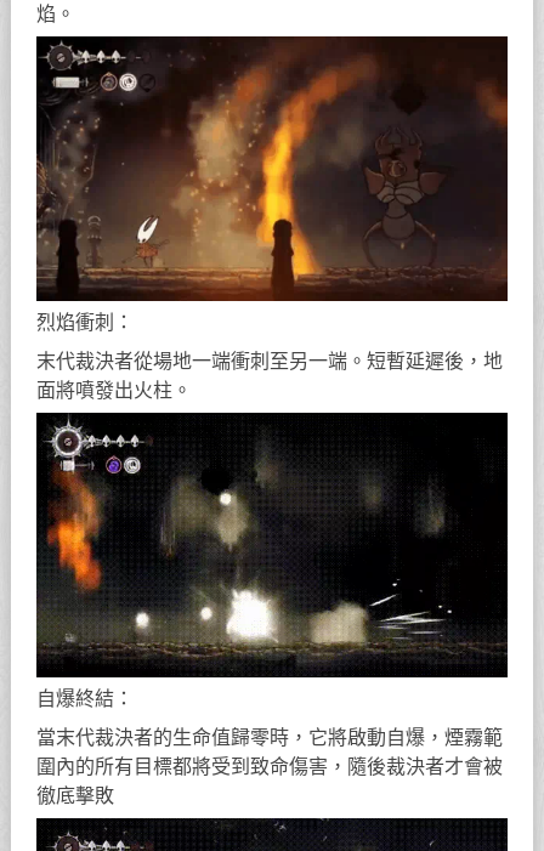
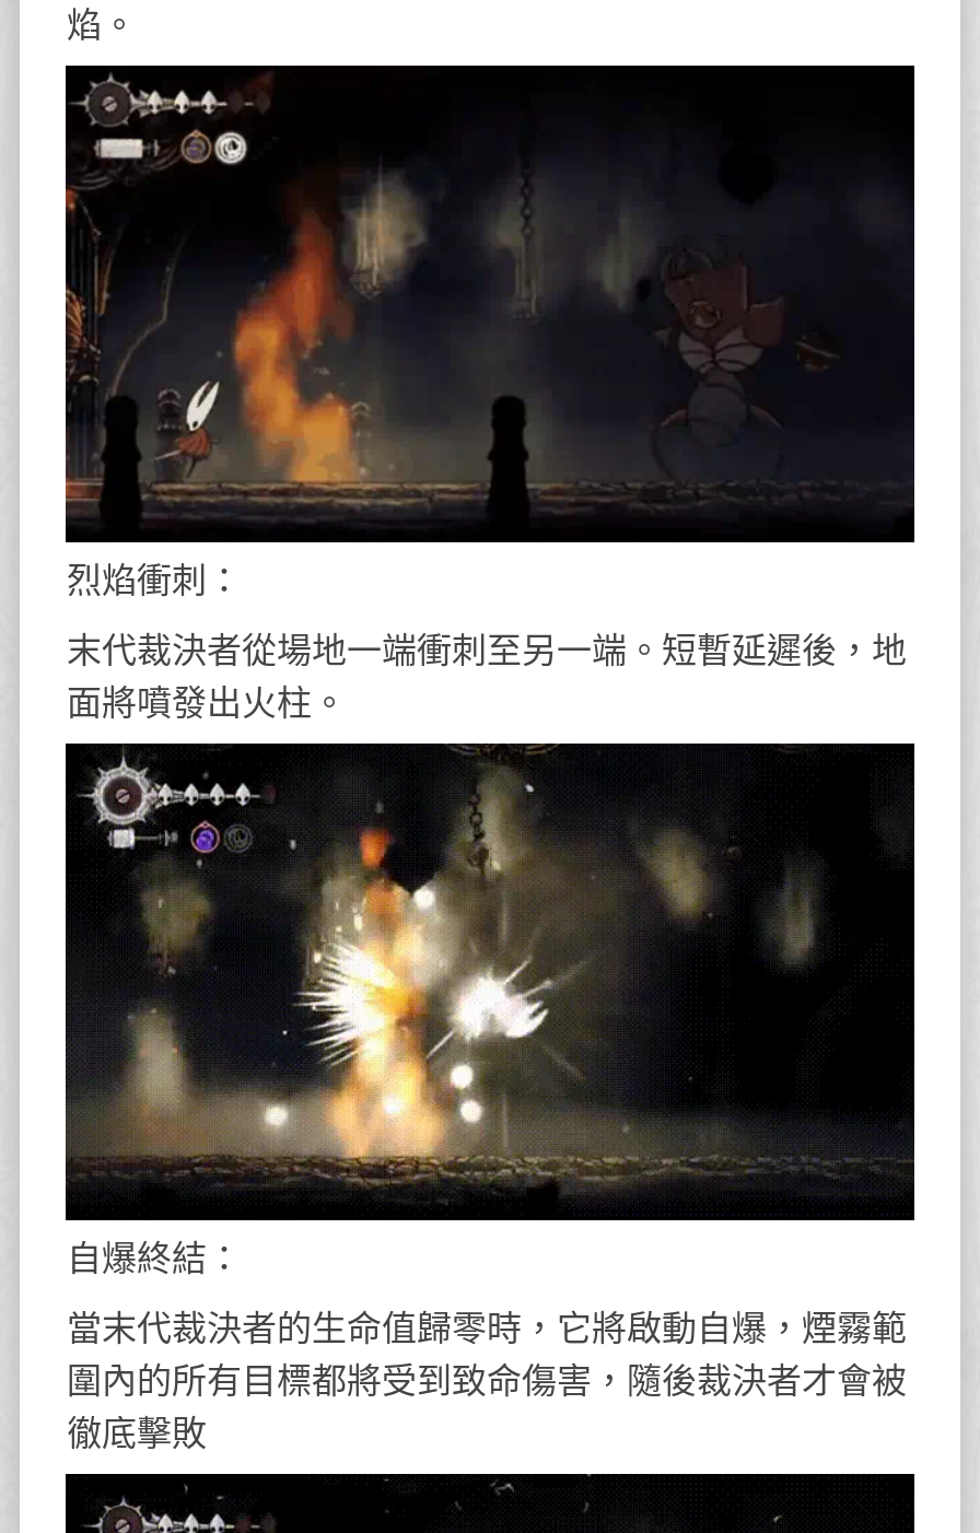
- [image]
+ [image]

- [image]
+ [image]
